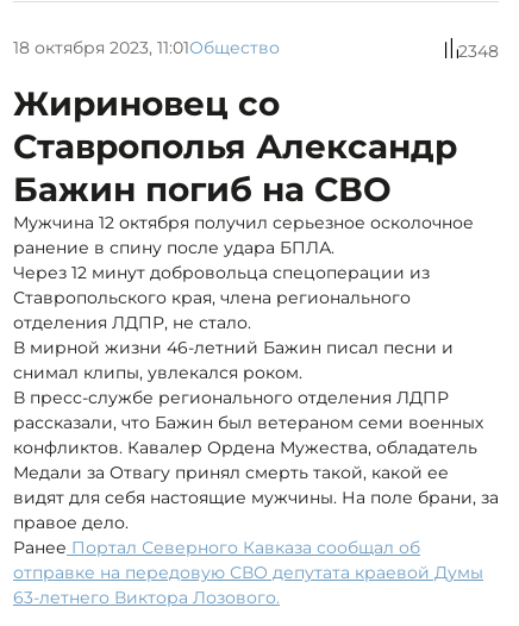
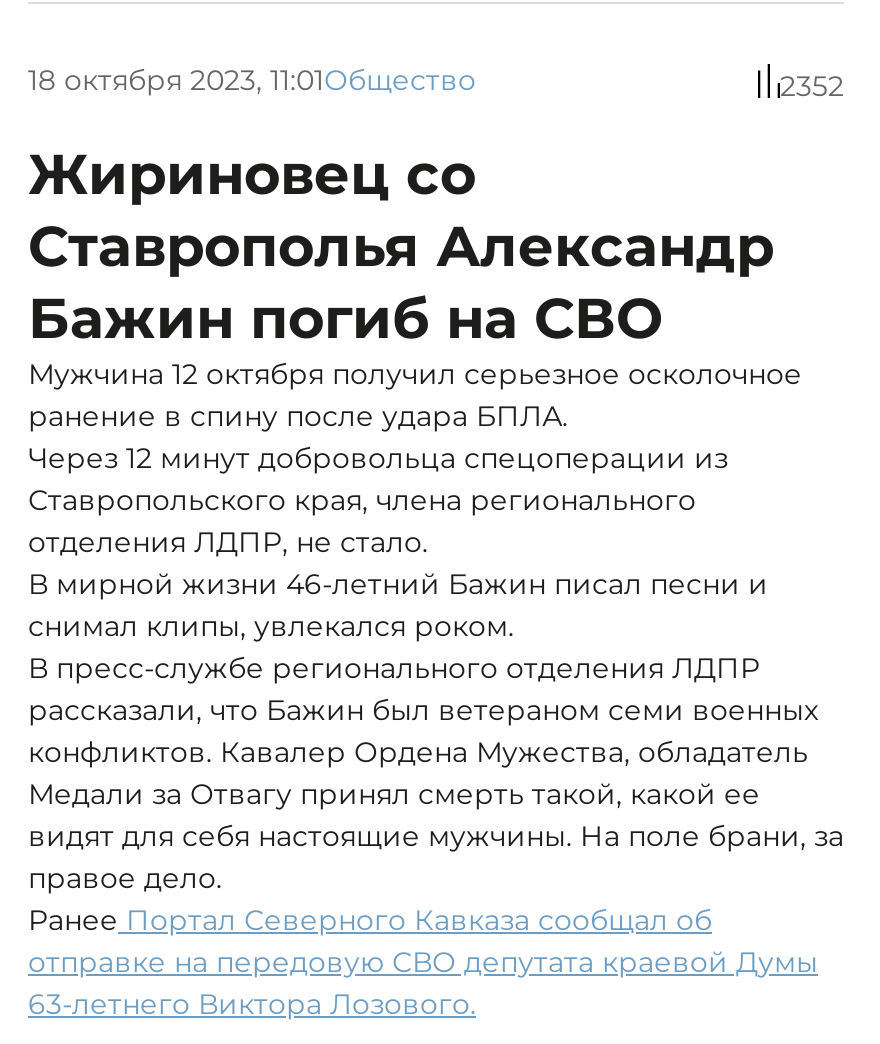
- 2348
+ 2352
